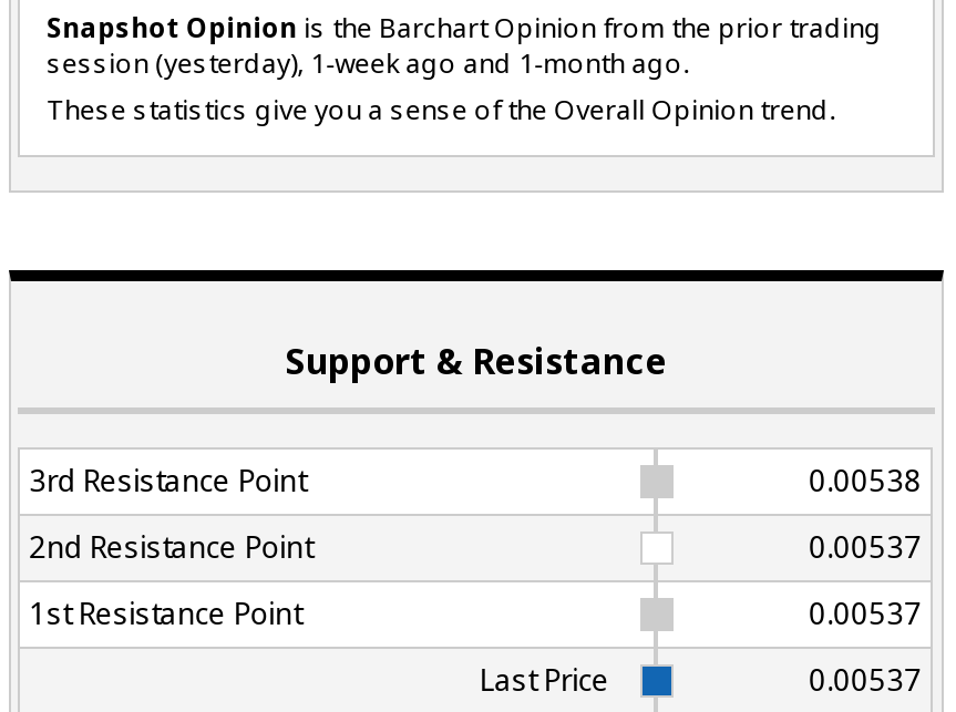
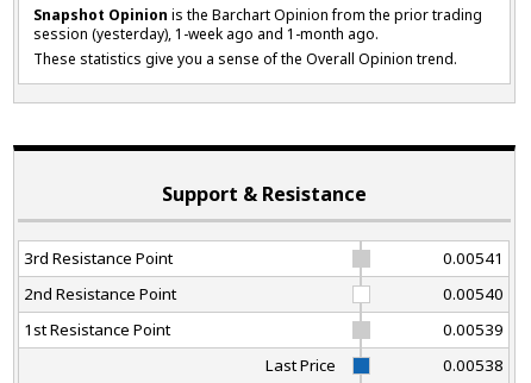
- 0.00538
+ 0.00541

- 0.00537
+ 0.00540

- 0.00537
+ 0.00539

- 0.00537
+ 0.00538
